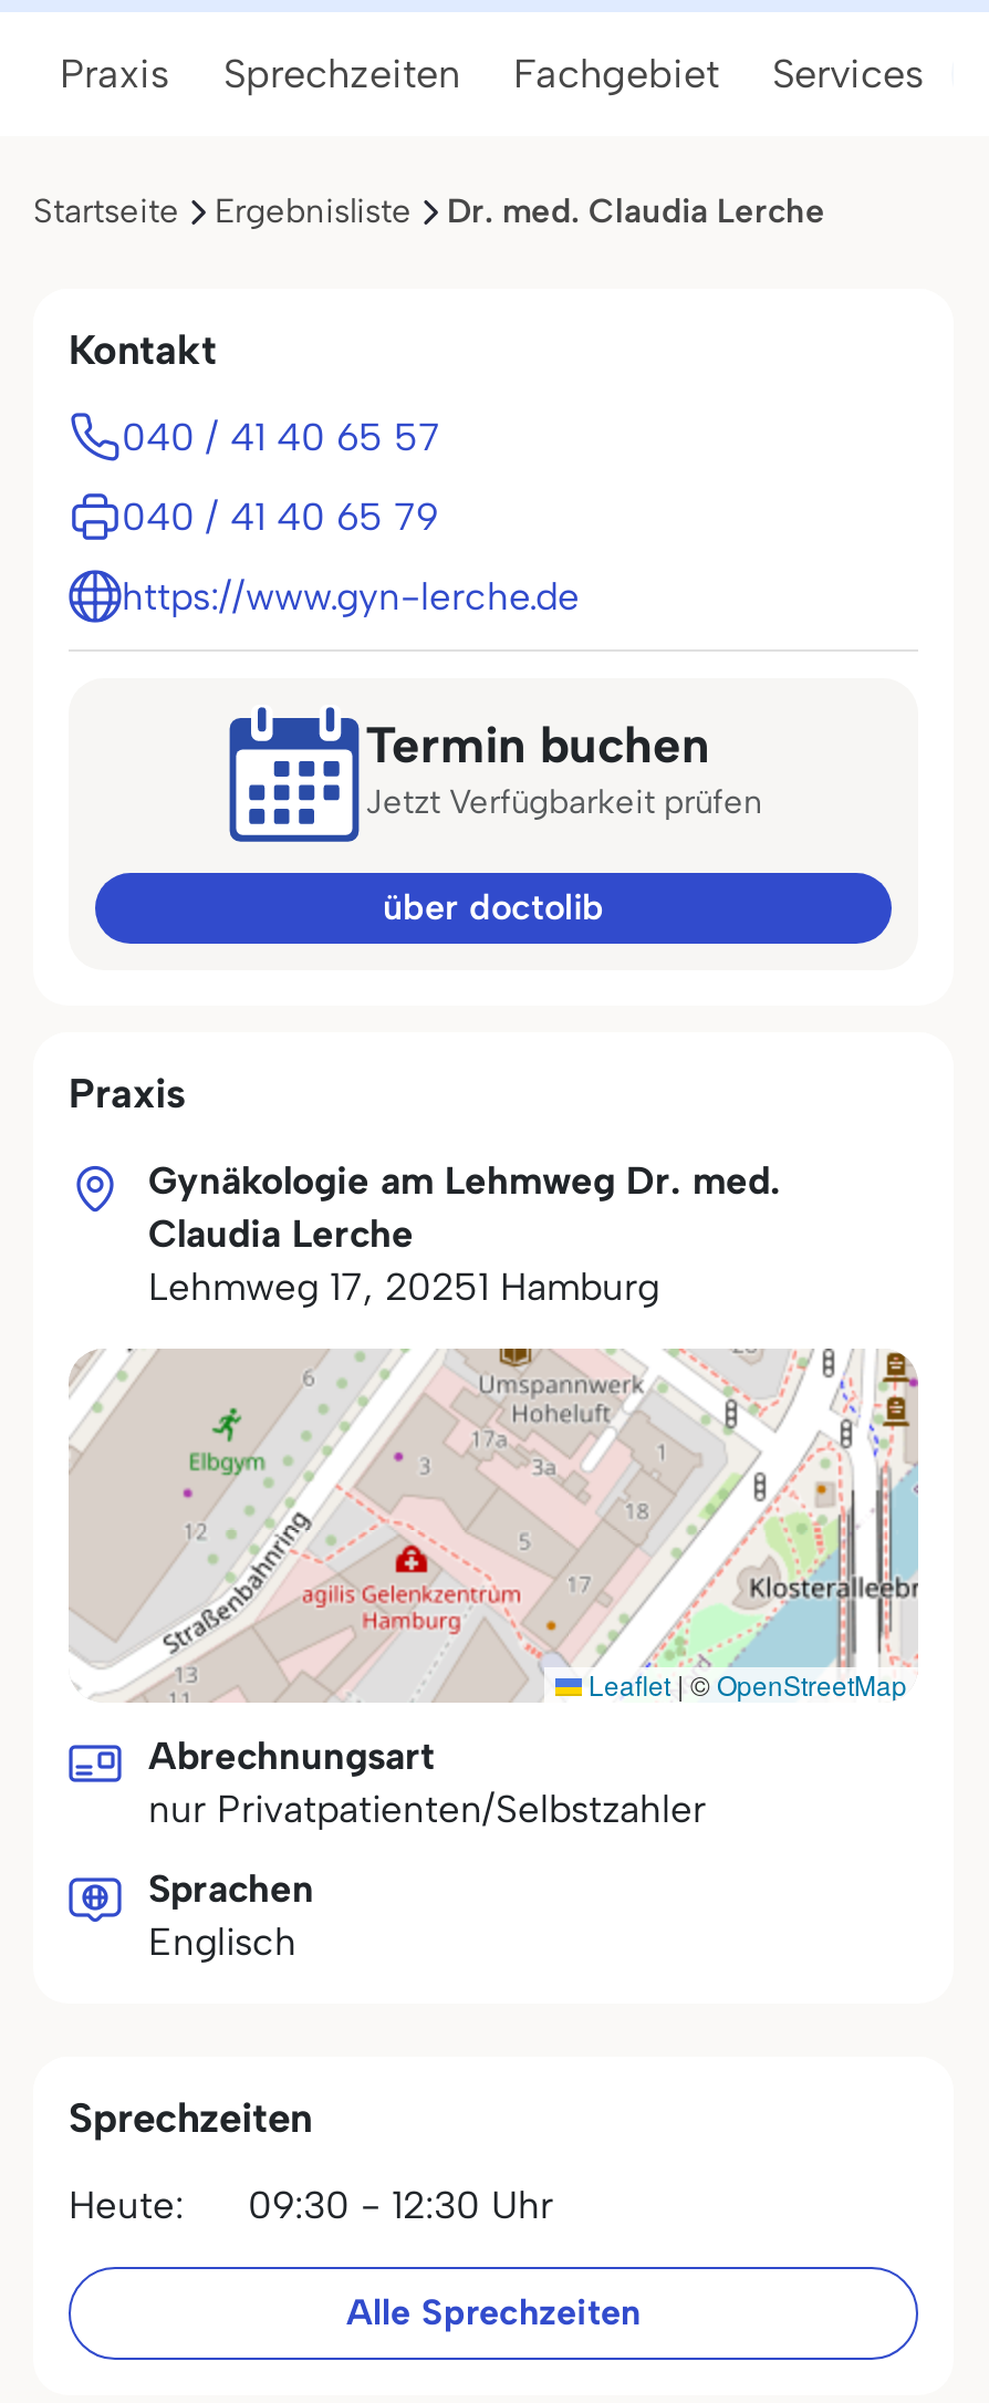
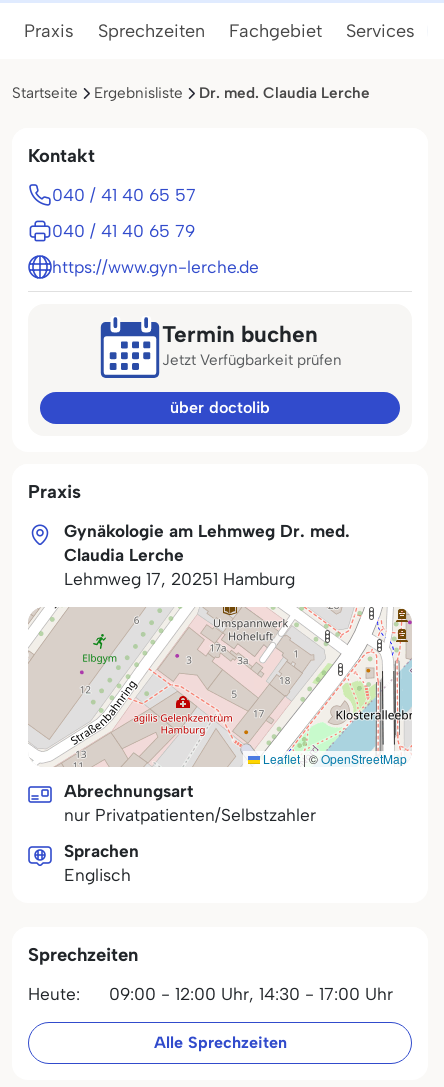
- Heute: 09:30 - 12:30 Uhr
+ Heute: 09:00 - 12:00 Uhr, 14:30 - 17:00 Uhr
